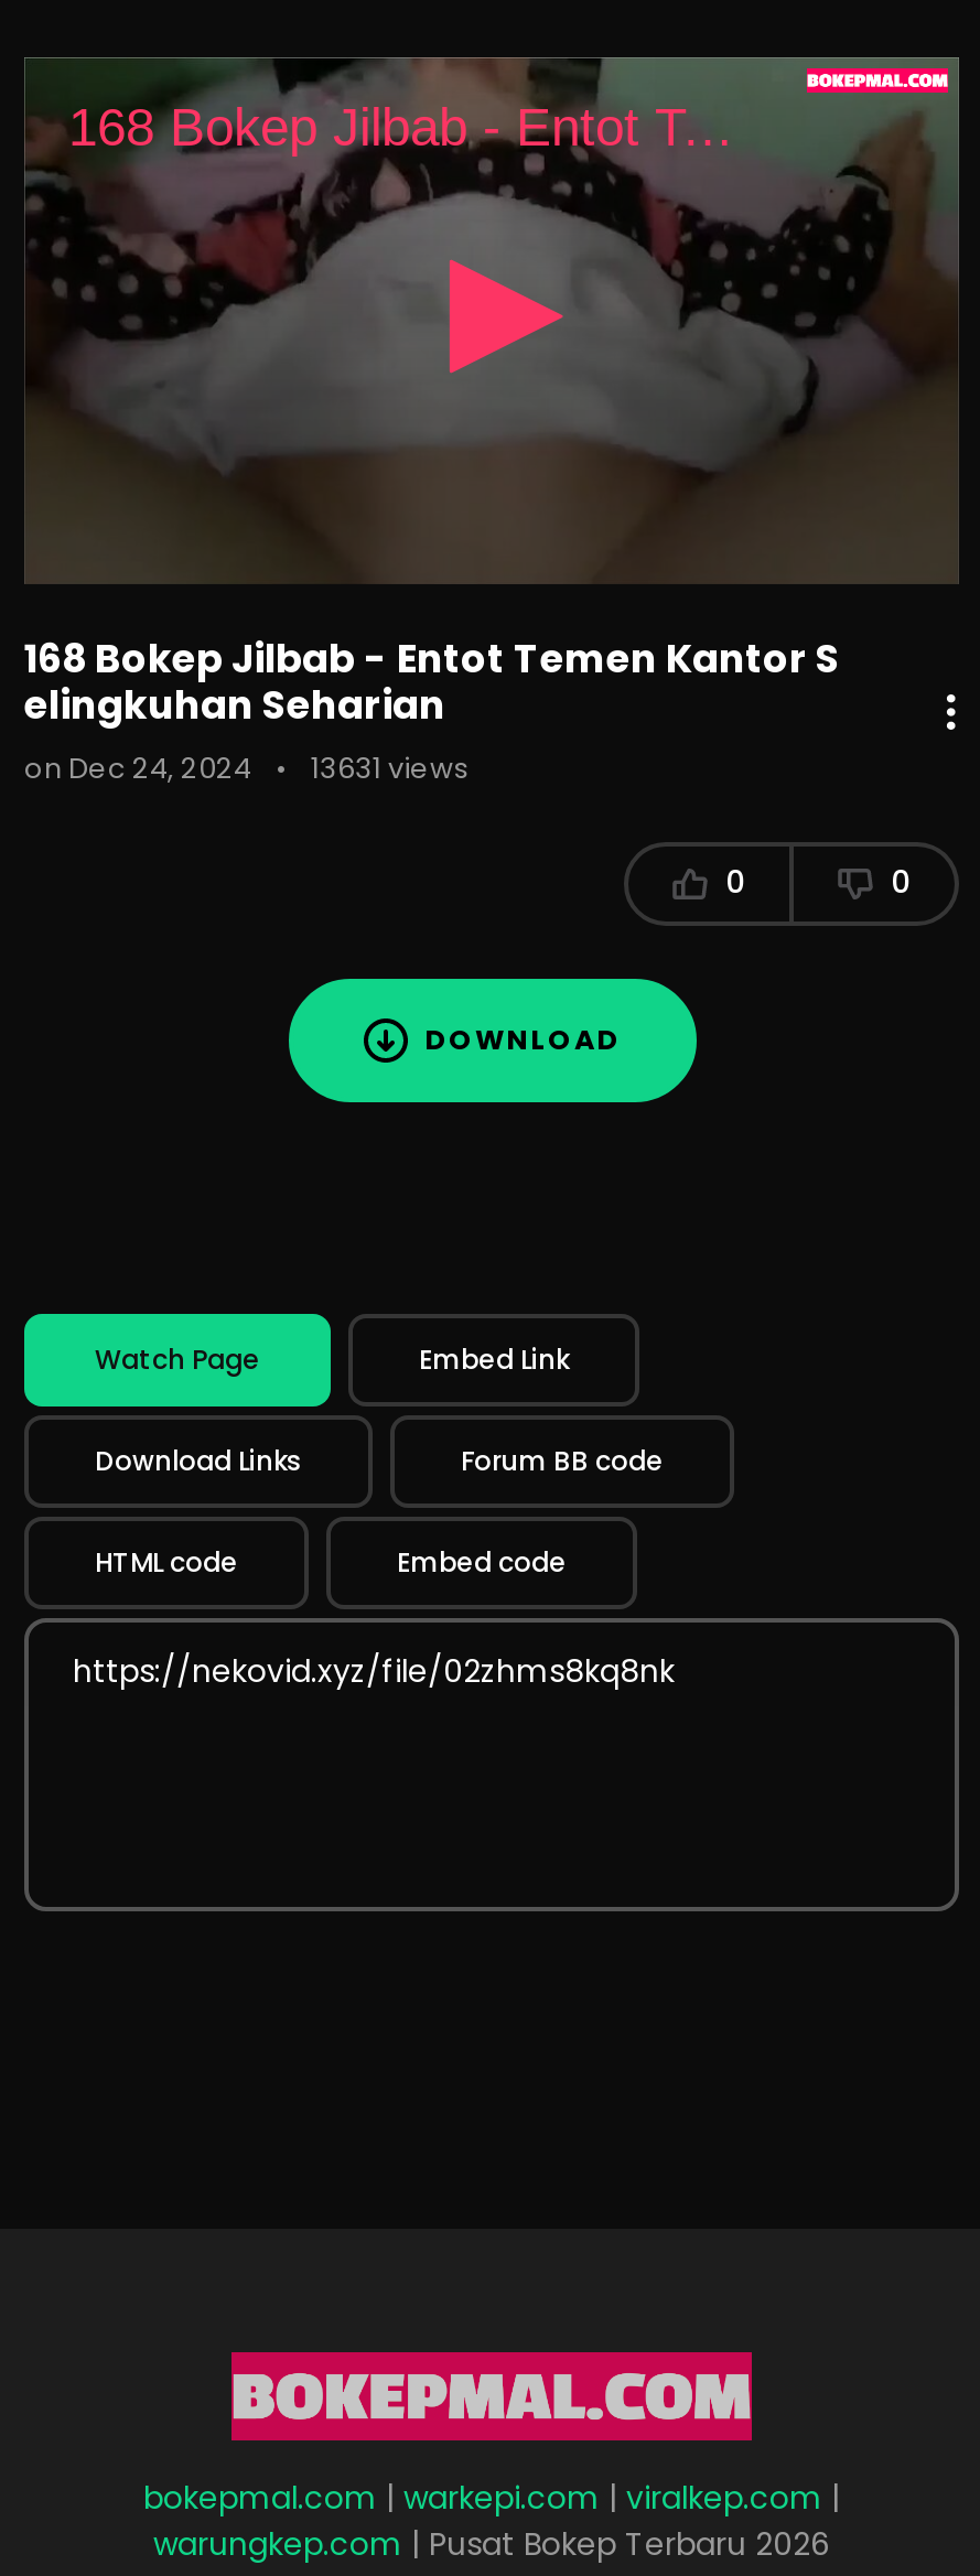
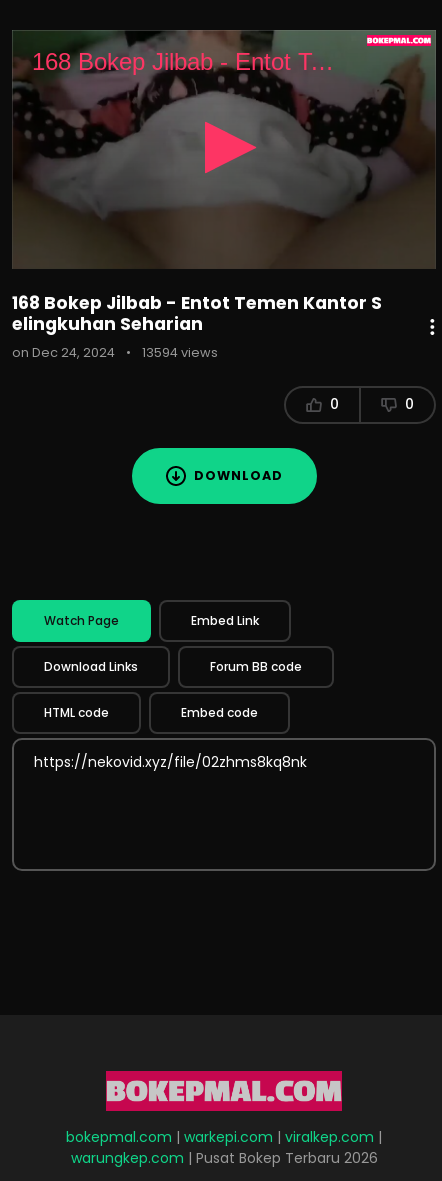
- on Dec 24, 2024 • 13631 views
+ on Dec 24, 2024 • 13594 views
